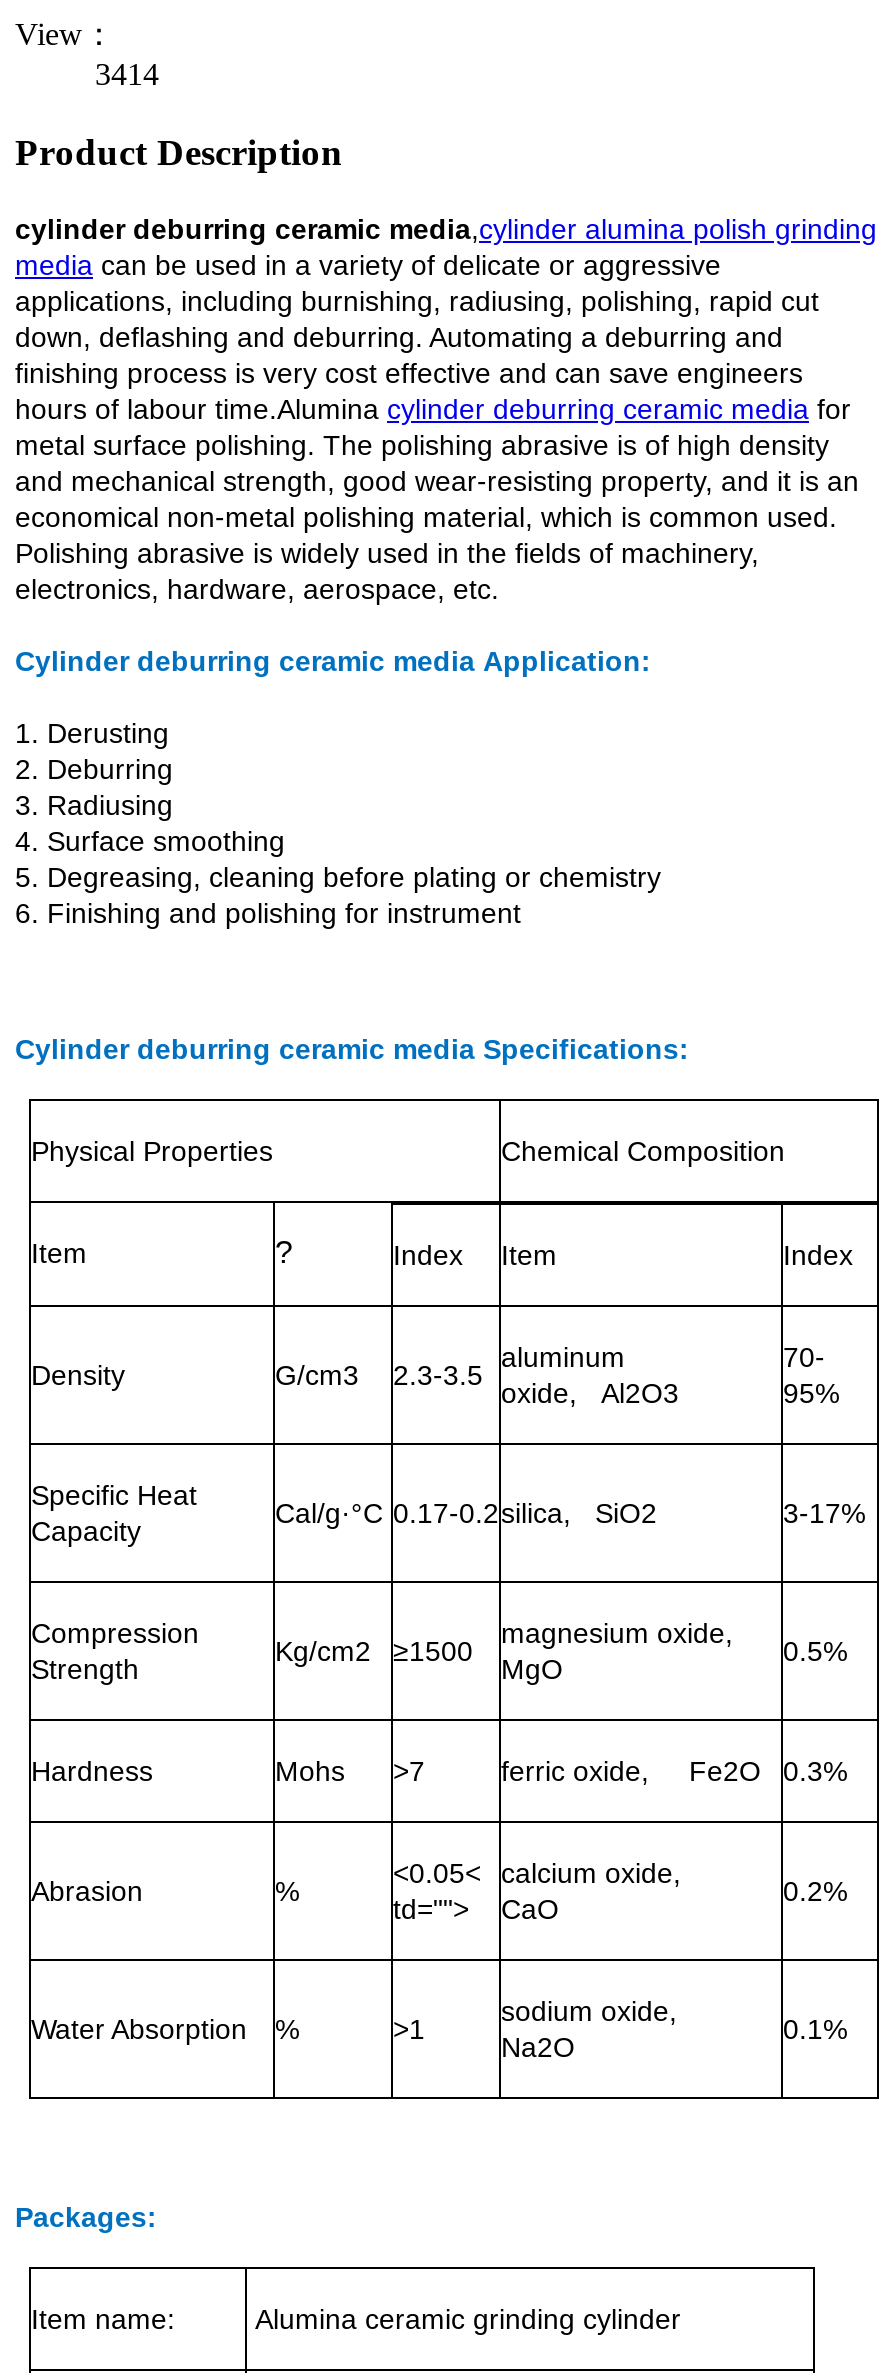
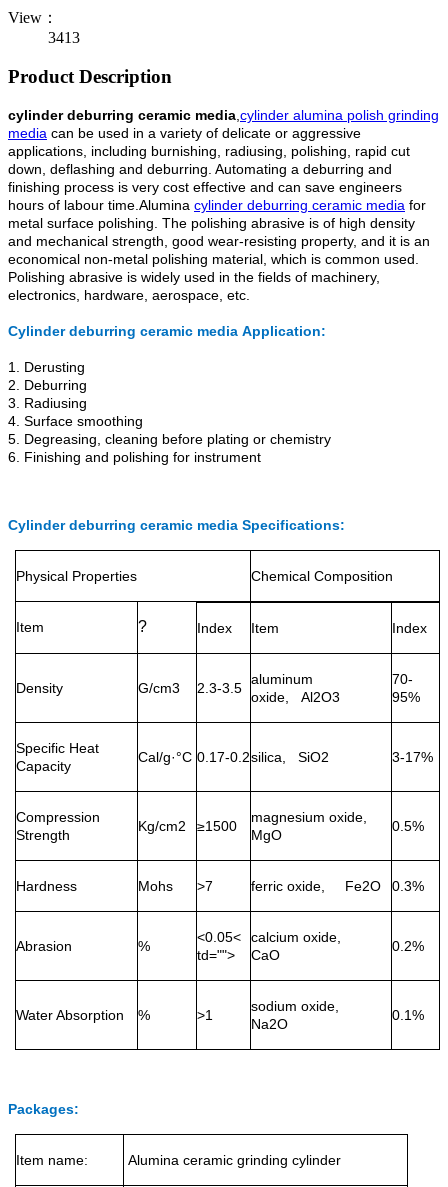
- 3414
+ 3413
